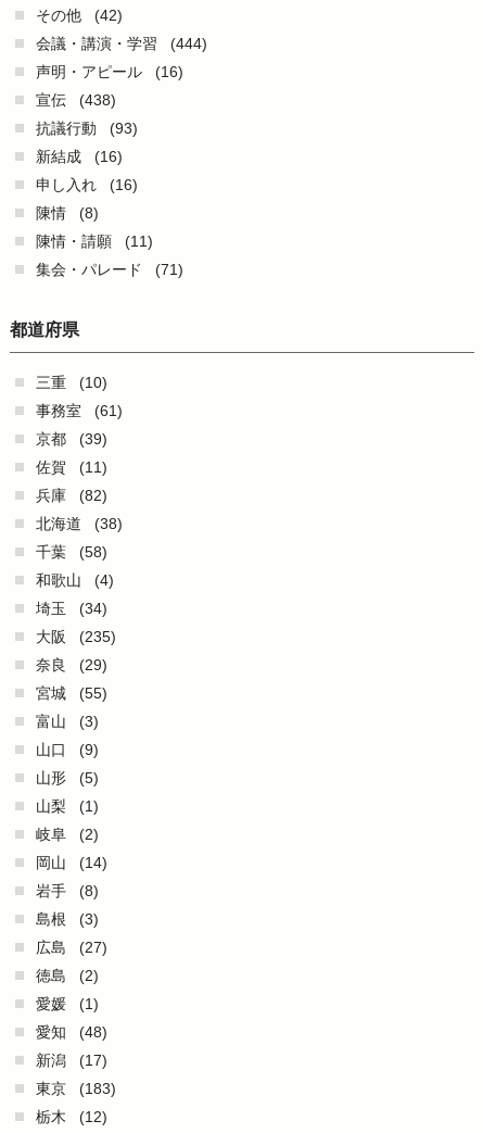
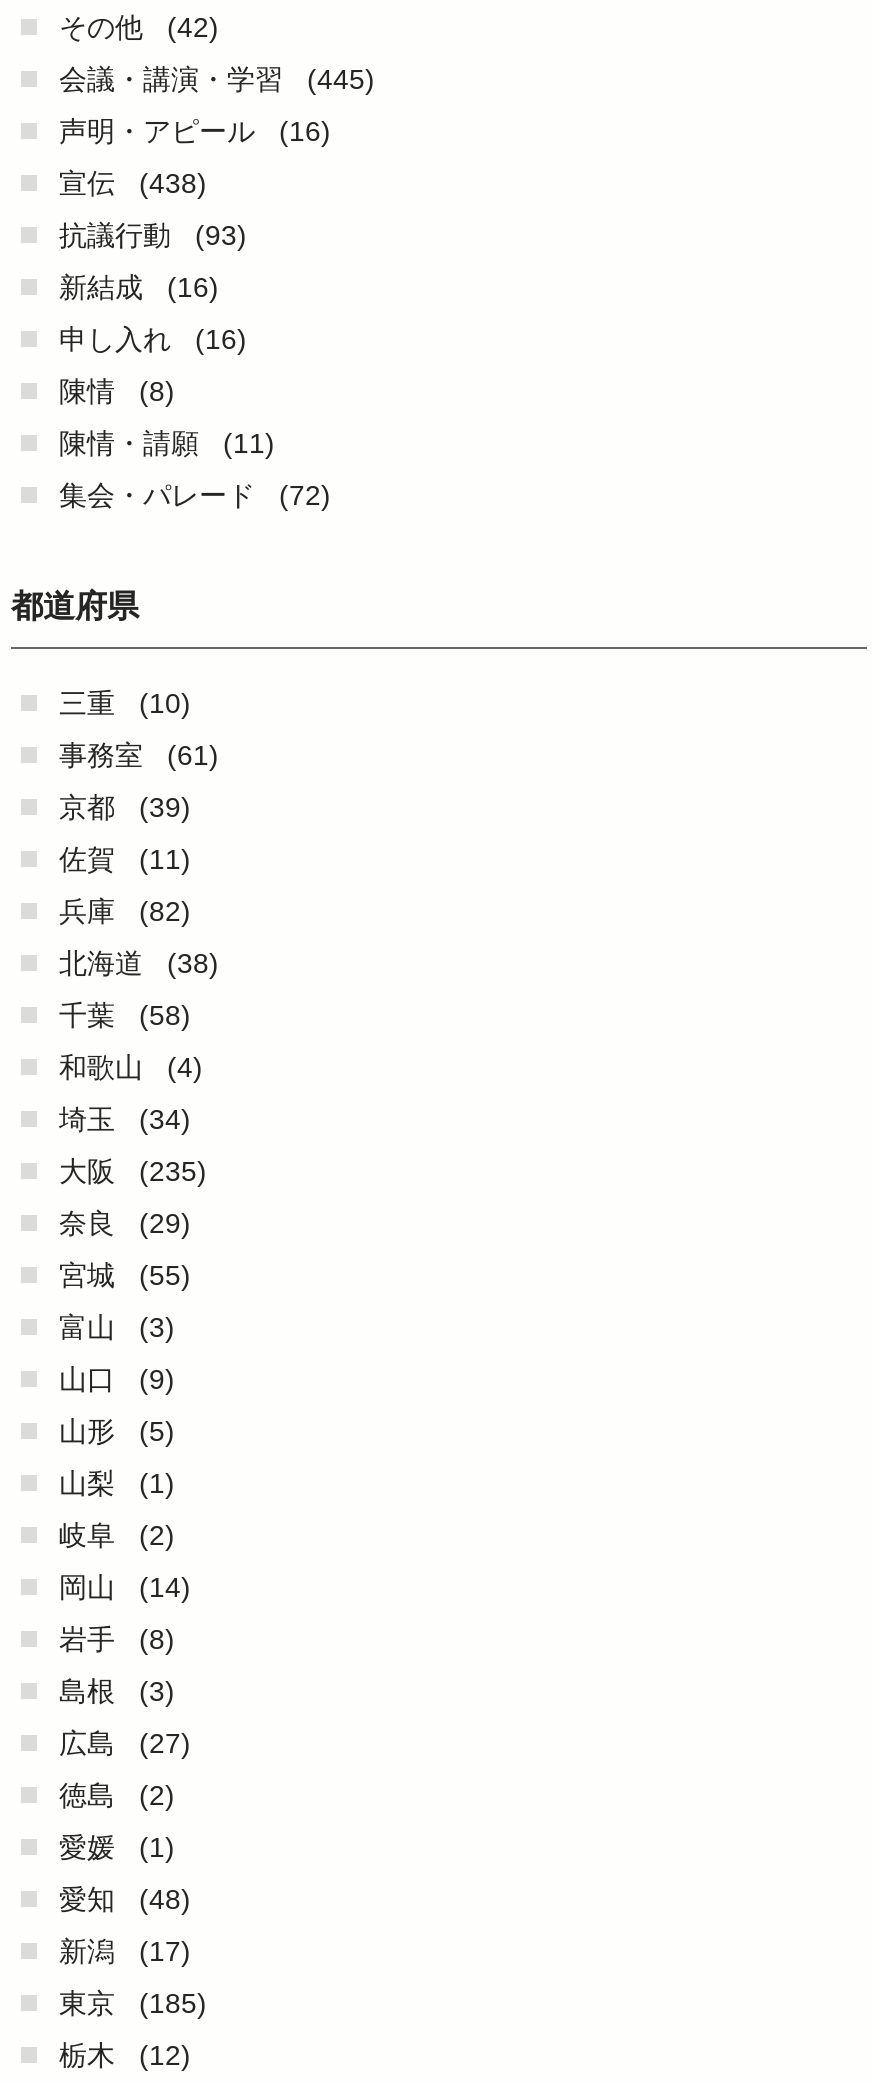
- 会議・講演・学習 (444)
+ 会議・講演・学習 (445)

- 集会・パレード (71)
+ 集会・パレード (72)

- 東京 (183)
+ 東京 (185)
